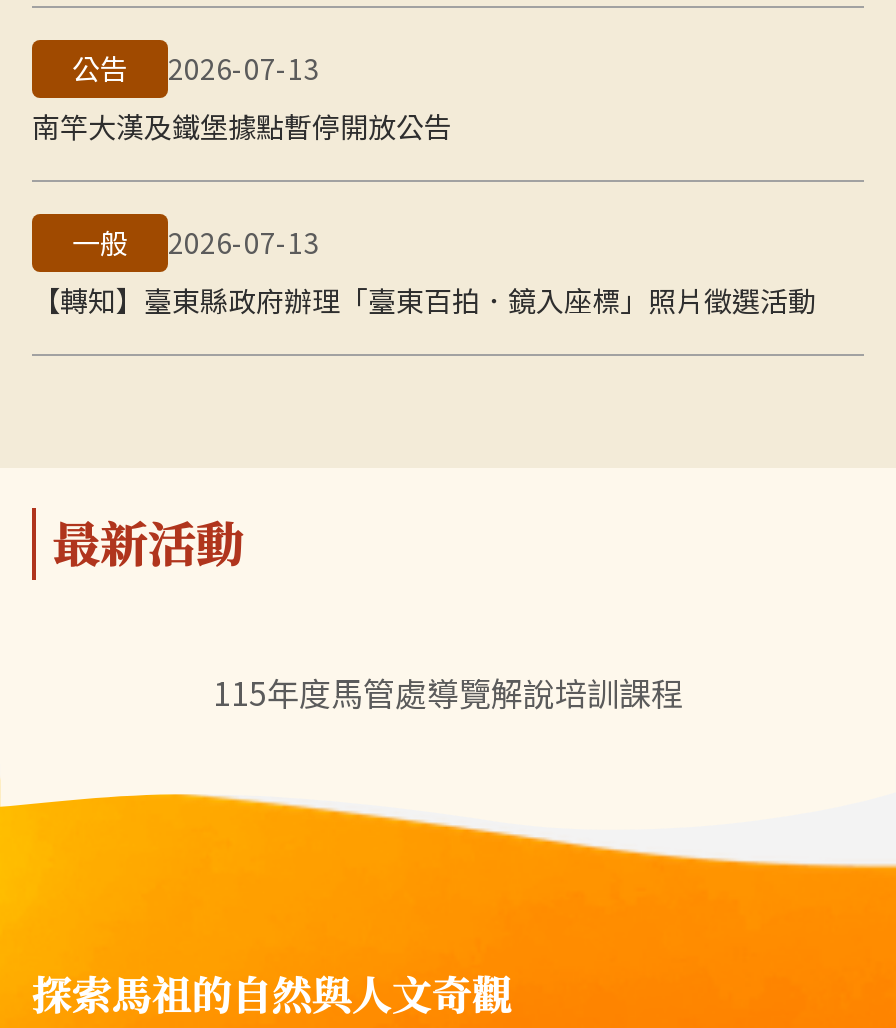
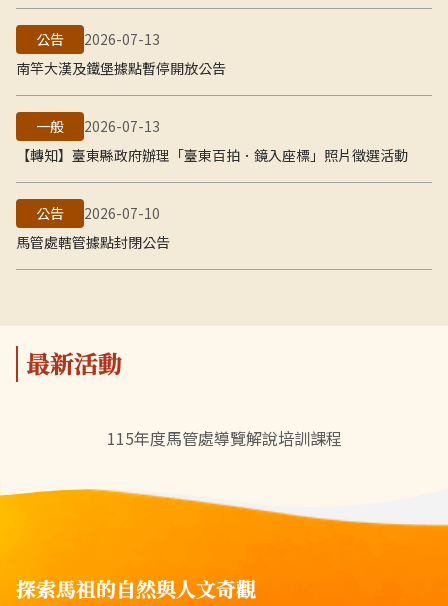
+ 公告
+ 2026-07-10
+ 馬管處轄管據點封閉公告
